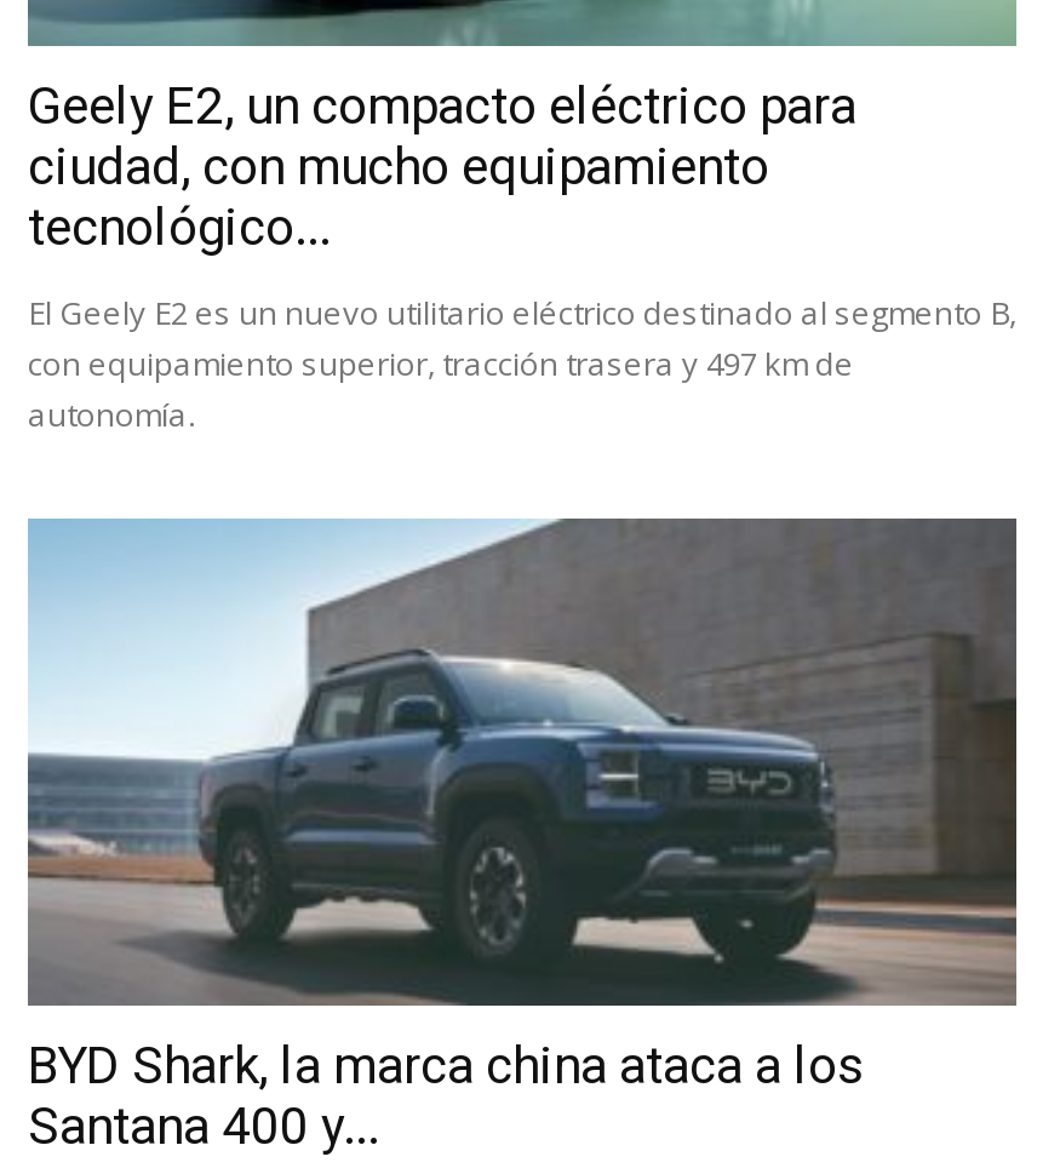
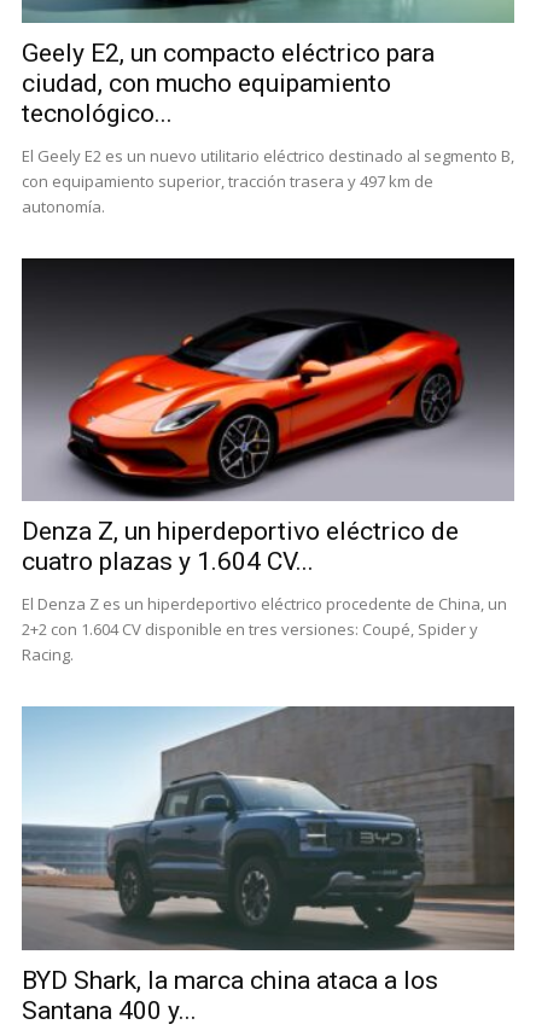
+ [image]
+ Denza Z, un hiperdeportivo eléctrico de
+ cuatro plazas y 1.604 CV...
+ El Denza Z es un hiperdeportivo eléctrico procedente de China, un
+ 2+2 con 1.604 CV disponible en tres versiones: Coupé, Spider y
+ Racing.
